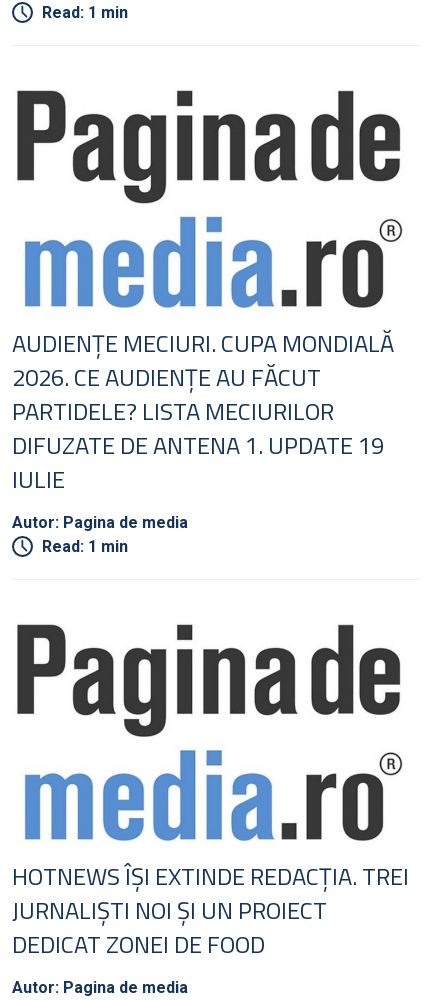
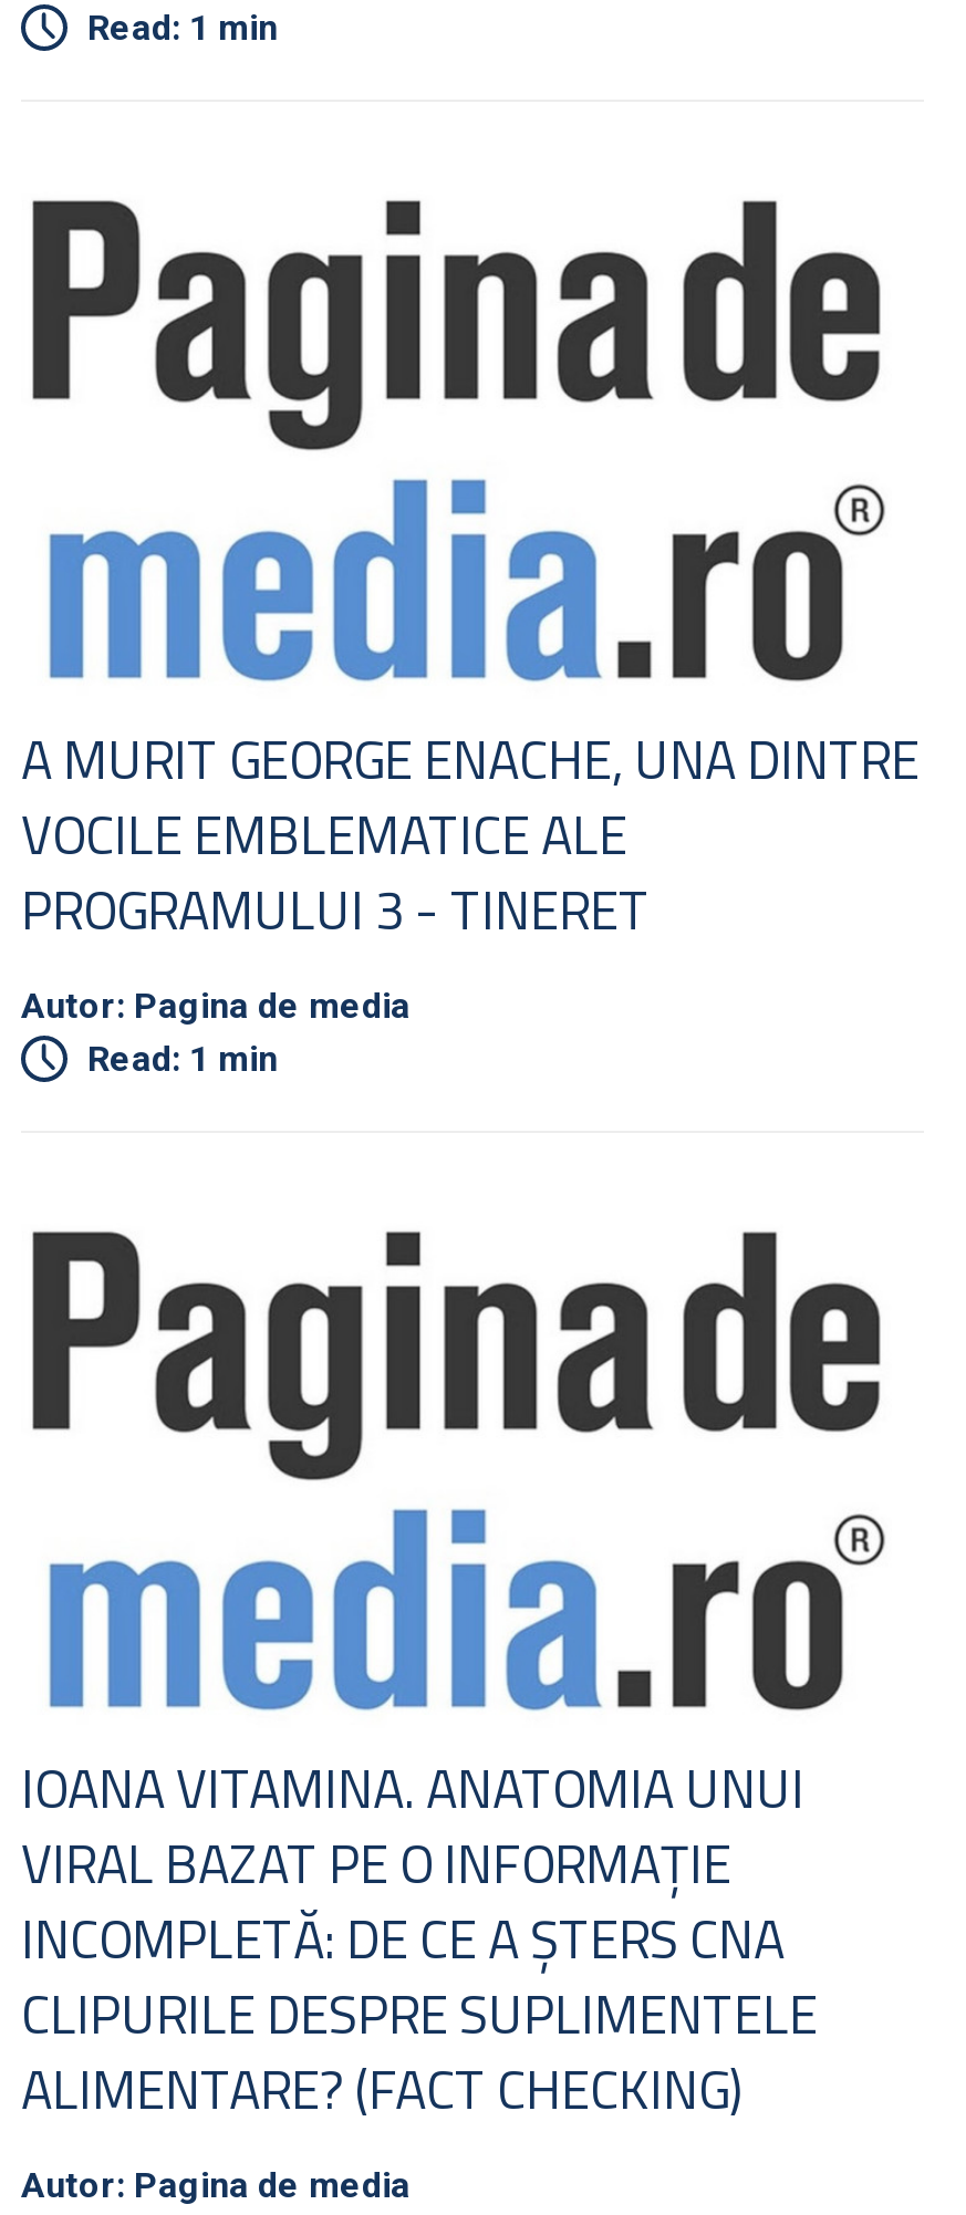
- AUDIENŢE MECIURI. CUPA MONDIALĂ
- 2026. CE AUDIENŢE AU FĂCUT
- PARTIDELE? LISTA MECIURILOR
- DIFUZATE DE ANTENA 1. UPDATE 19
- IULIE
+ A MURIT GEORGE ENACHE, UNA DINTRE
+ VOCILE EMBLEMATICE ALE
+ PROGRAMULUI 3 - TINERET

moved up: Autor: Pagina de media | Read: 1 min

moved up: [image]

- HOTNEWS ÎŞI EXTINDE REDACŢIA. TREI
- JURNALIŞTI NOI ŞI UN PROIECT
- DEDICAT ZONEI DE FOOD
+ IOANA VITAMINA. ANATOMIA UNUI
+ VIRAL BAZAT PE O INFORMAŢIE
+ INCOMPLETĂ: DE CE A ŞTERS CNA
+ CLIPURILE DESPRE SUPLIMENTELE
+ ALIMENTARE? (FACT CHECKING)
